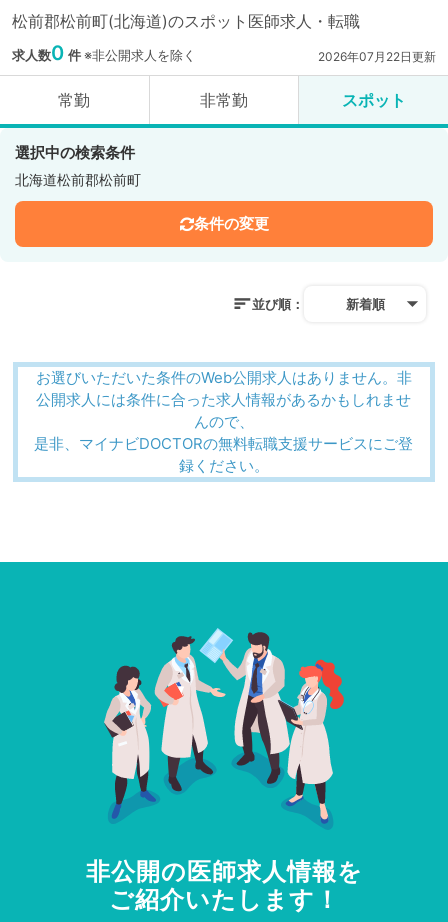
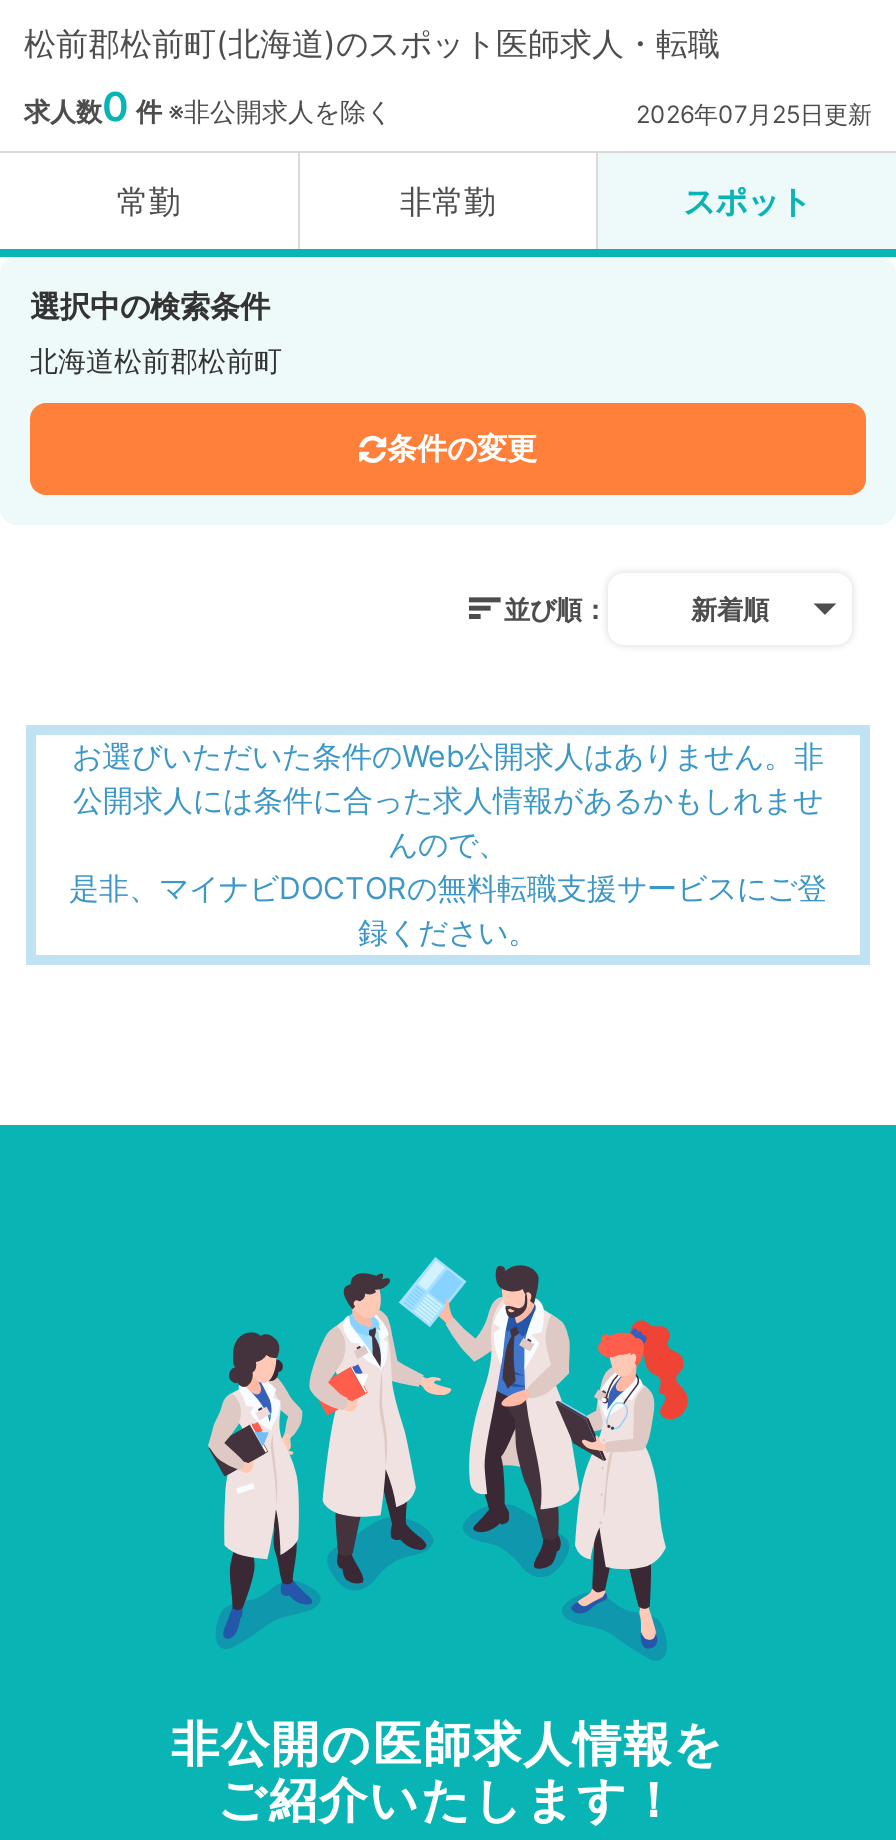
- 2026年07月22日更新
+ 2026年07月25日更新
